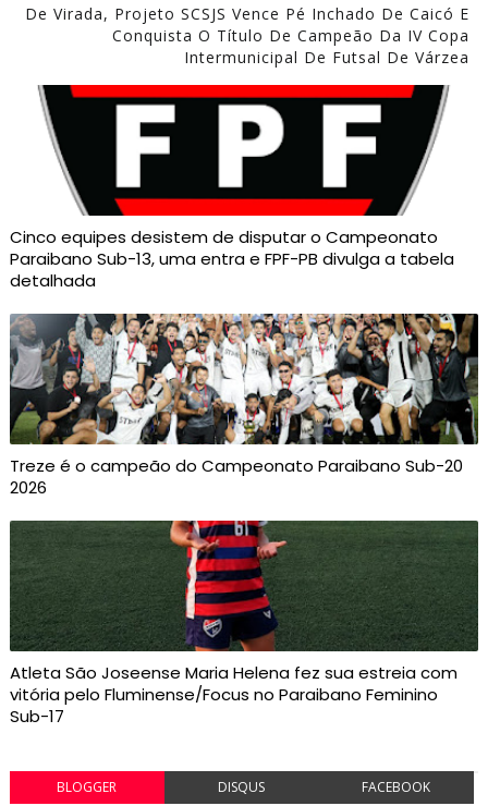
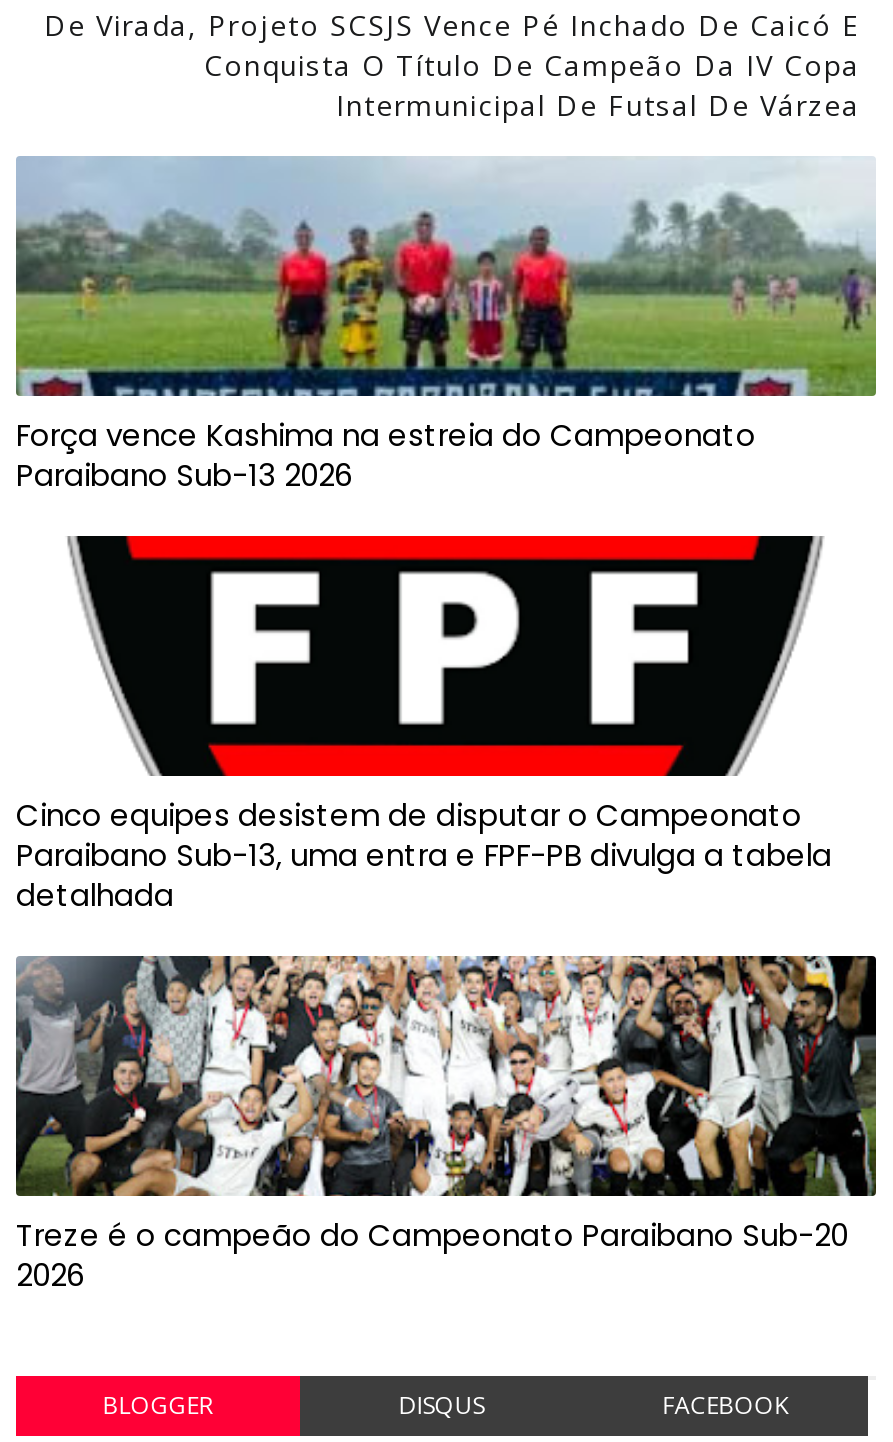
+ [image]
+ Força vence Kashima na estreia do Campeonato
+ Paraibano Sub-13 2026

moved down: [image] | Cinco equipes desistem de disputar o Campeonato | Paraibano Sub-13, uma entra e FPF-PB divulga a tabela | detalhada | Treze é o campeão do Campeonato Paraibano Sub-20 | 2026

- [image]
- Atleta São Joseense Maria Helena fez sua estreia com
- vitória pelo Fluminense/Focus no Paraibano Feminino
- Sub-17
